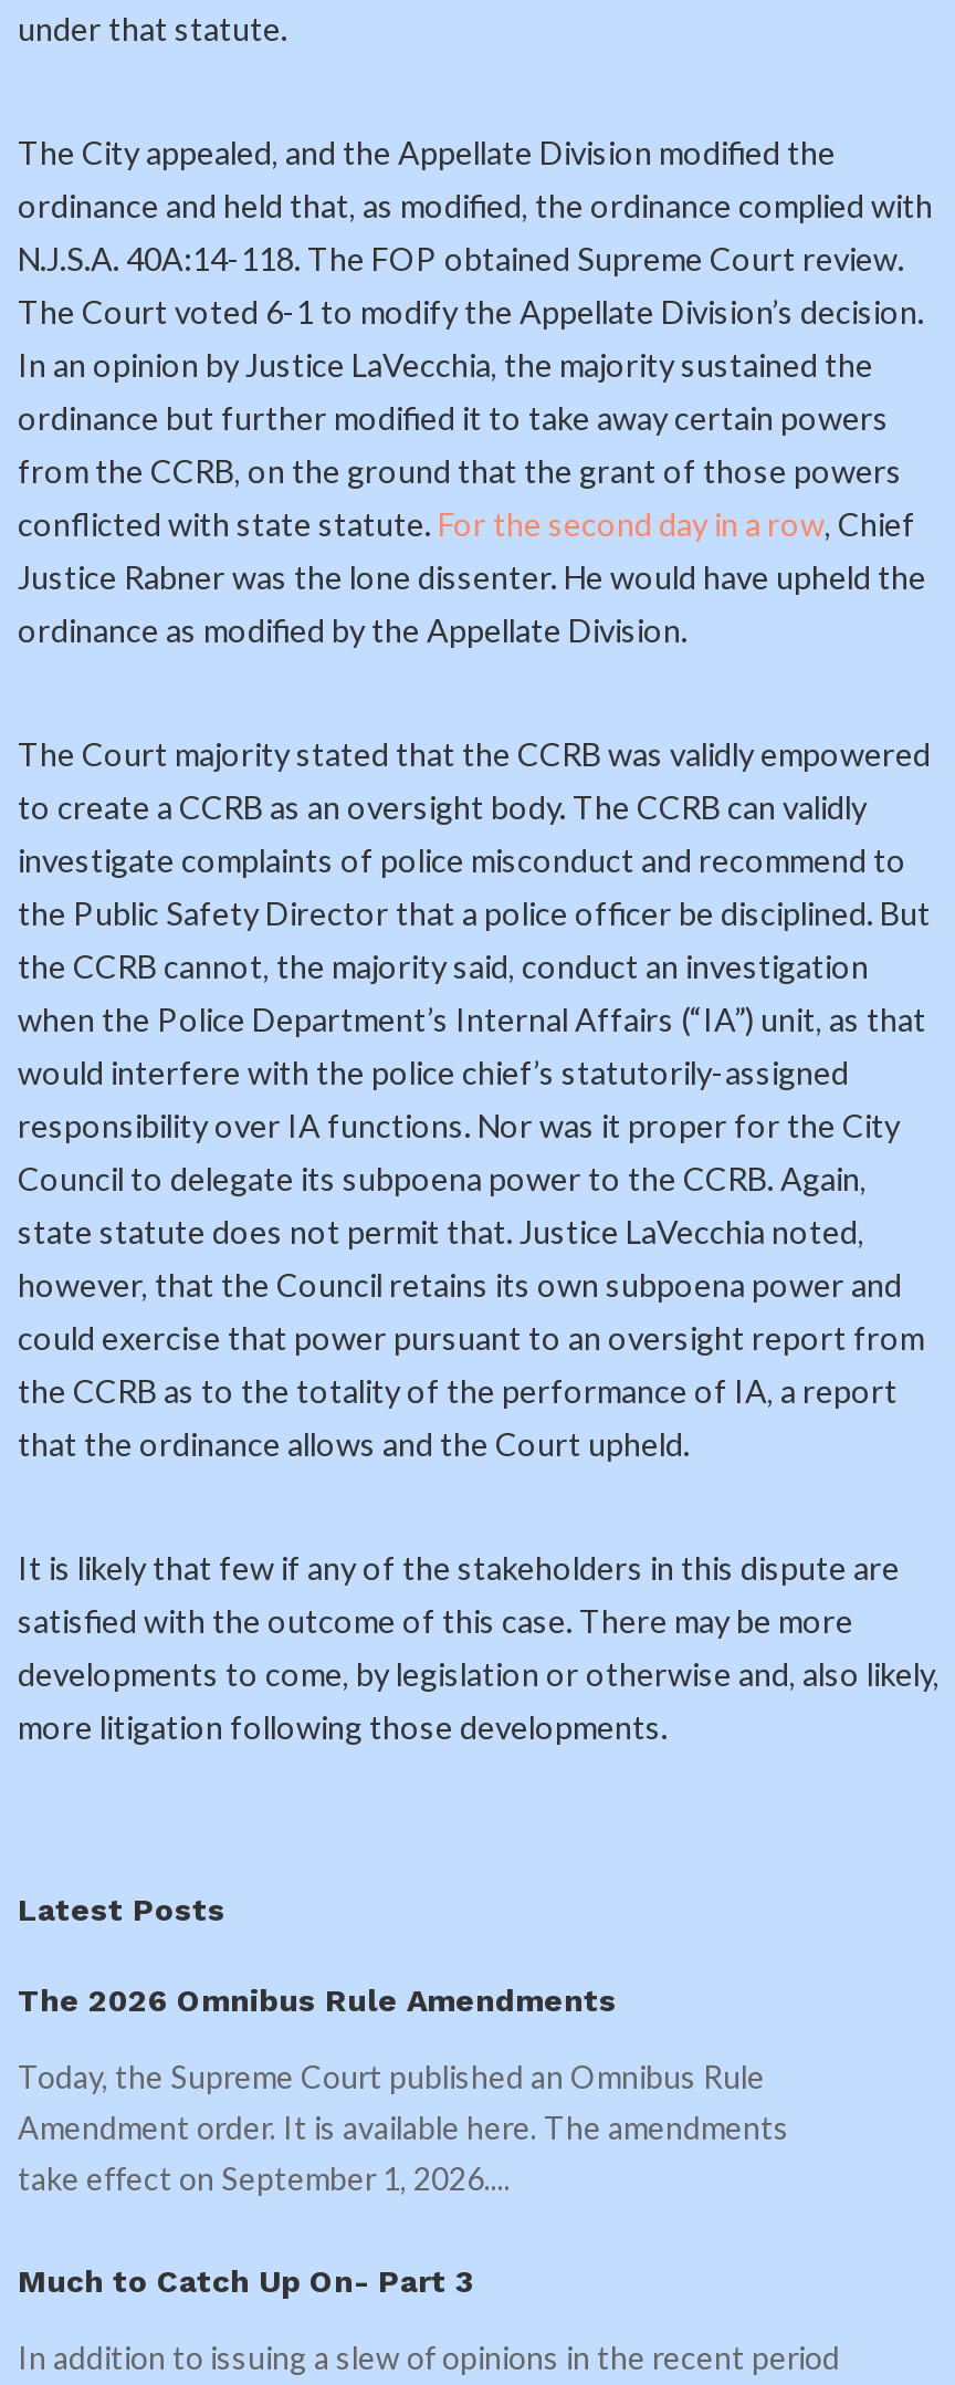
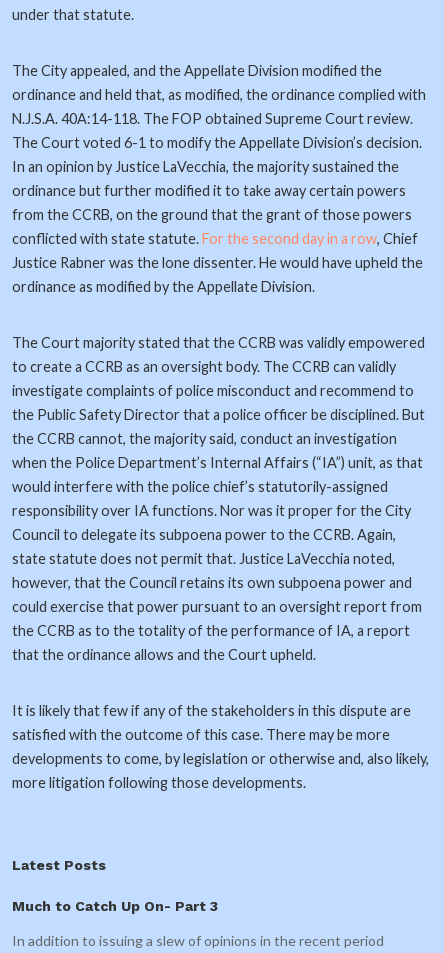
- The 2026 Omnibus Rule Amendments
- Today, the Supreme Court published an Omnibus Rule
- Amendment order. It is available here. The amendments
- take effect on September 1, 2026....
